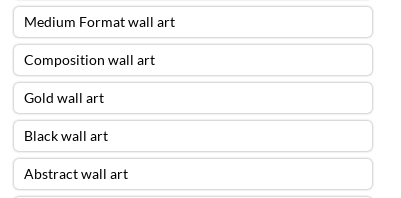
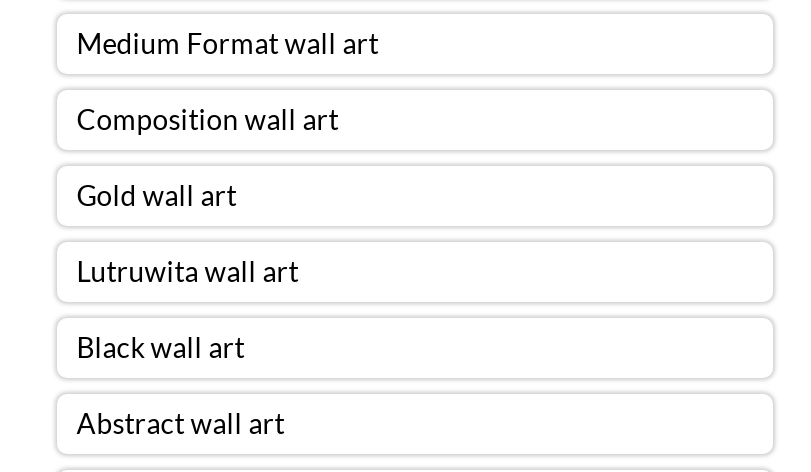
+ Lutruwita wall art
